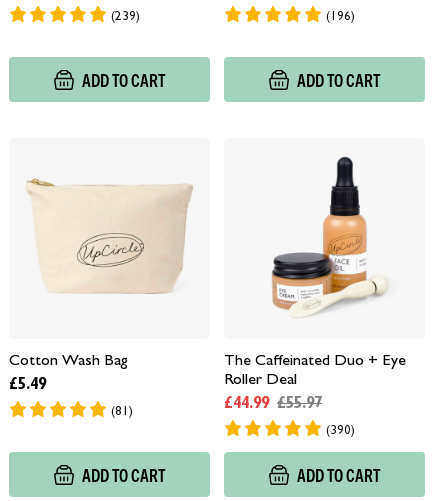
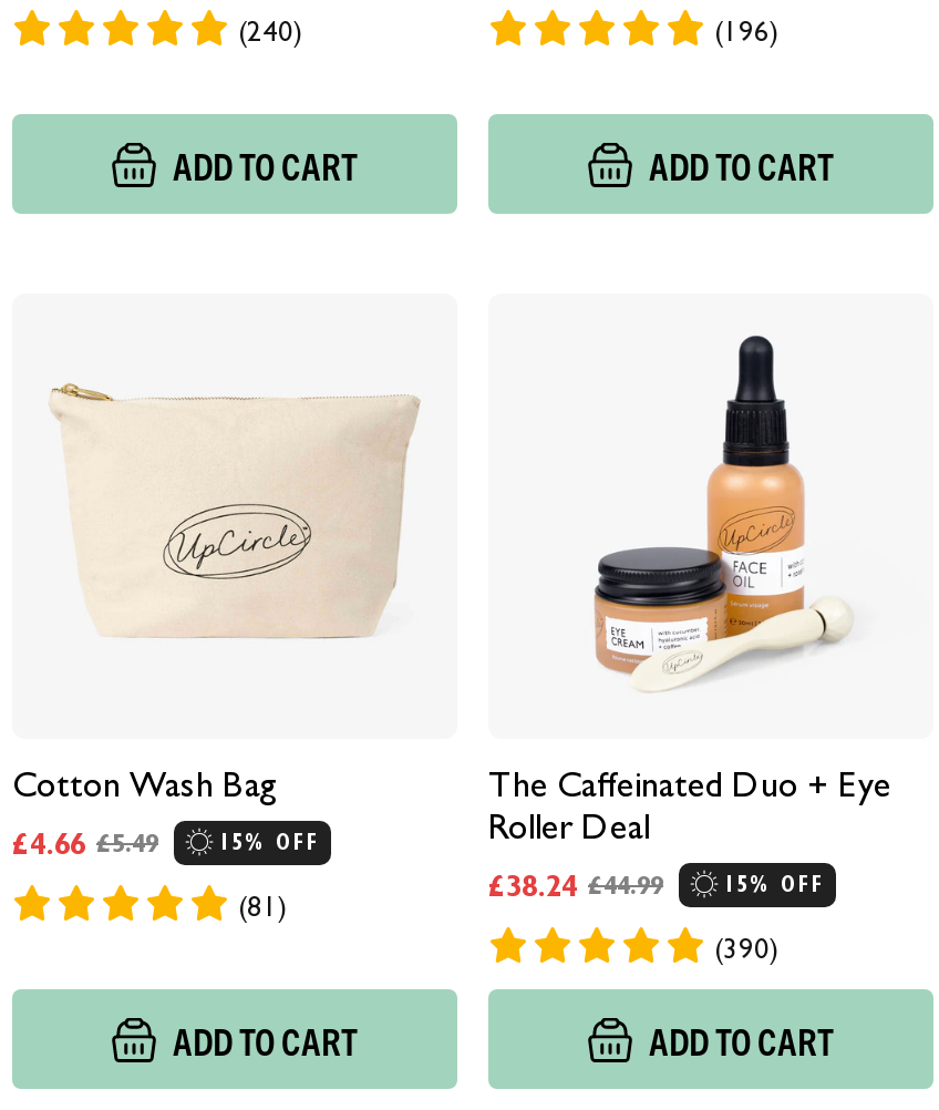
- (239)
+ (240)

- £5.49
+ £4.66 £5.49
+ 15% OFF

- £44.99 £55.97
+ £38.24 £44.99
+ 15% OFF
